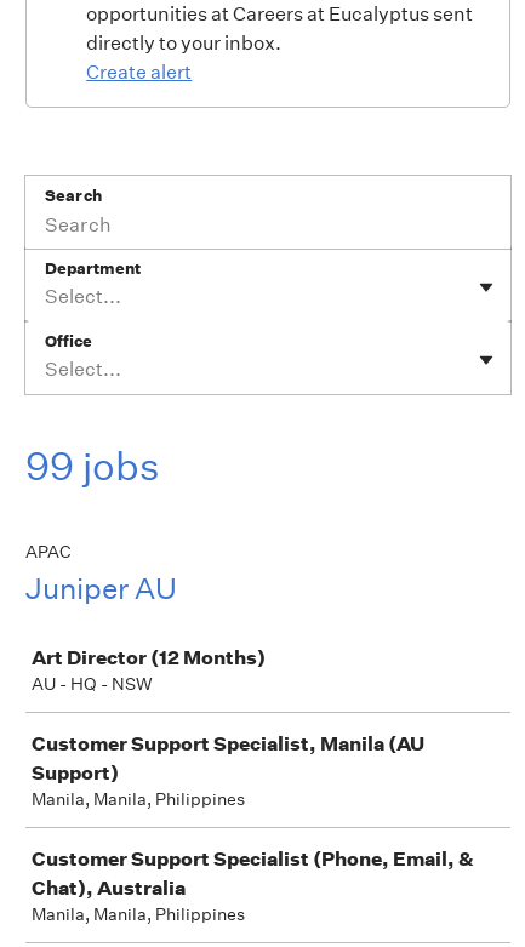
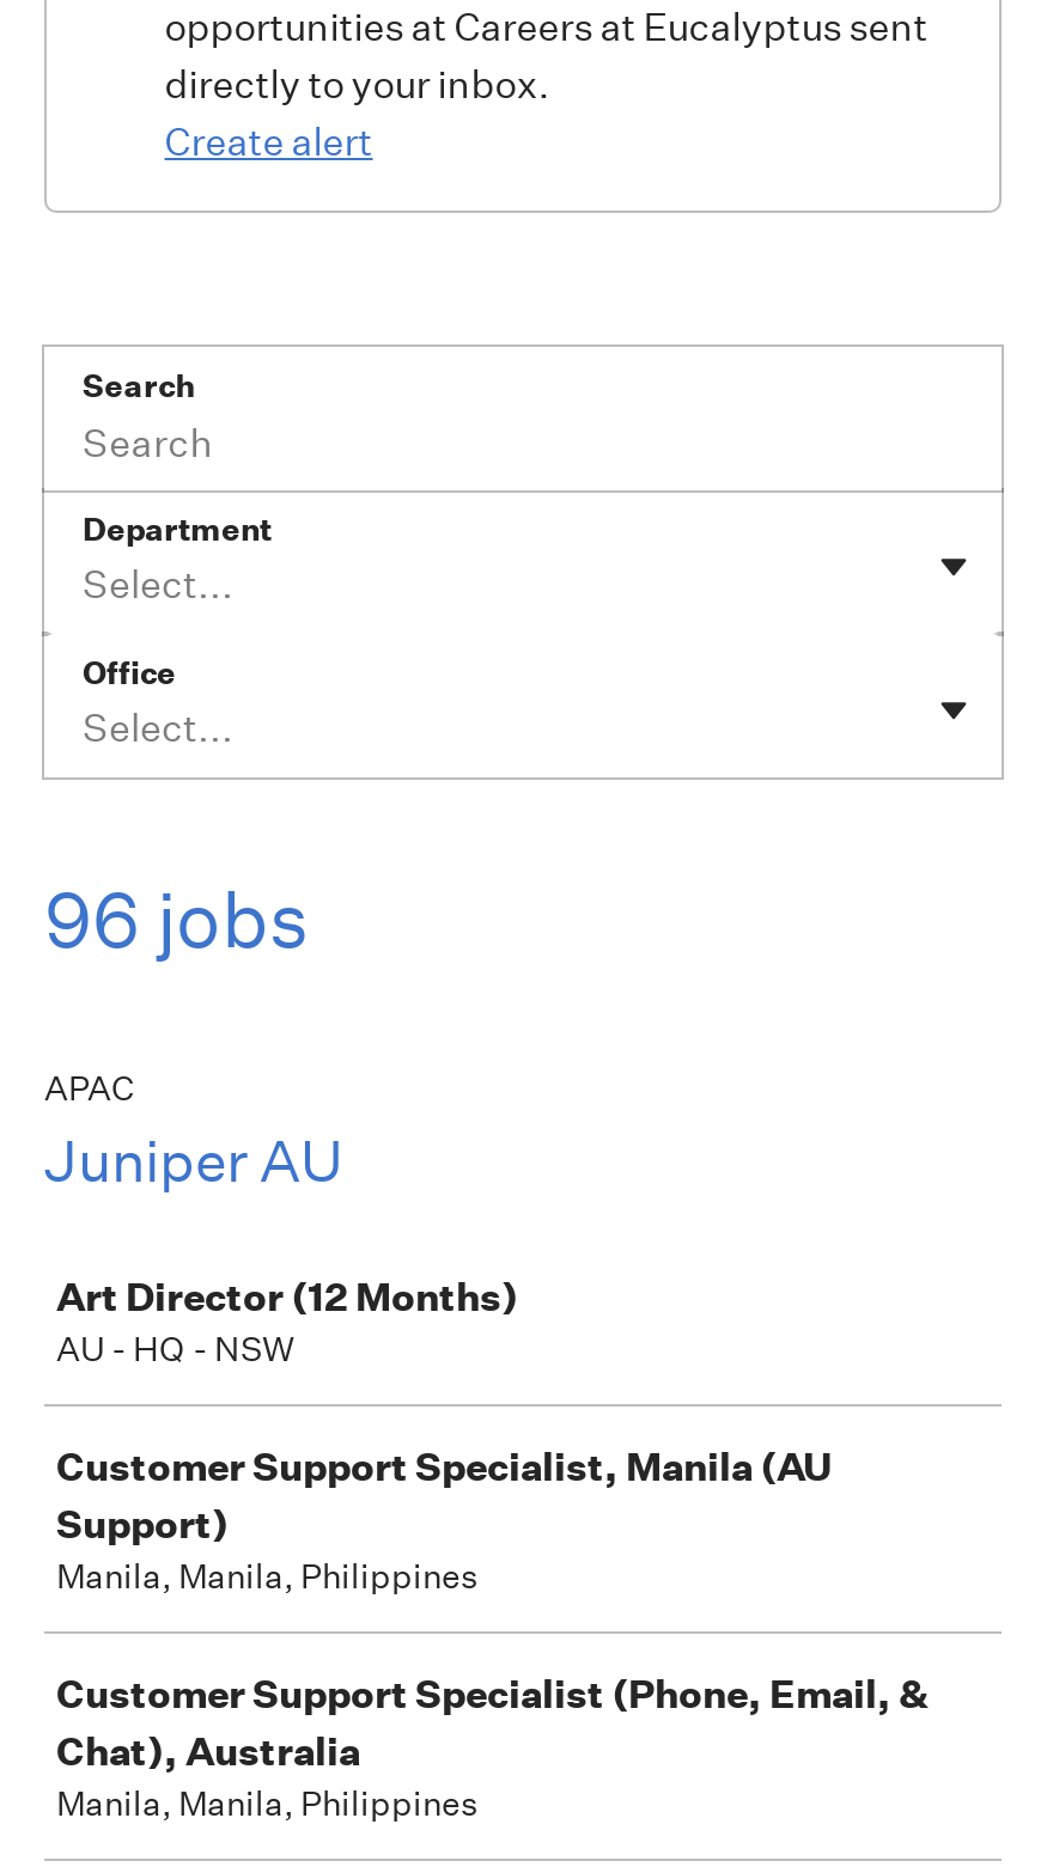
- 99 jobs
+ 96 jobs
